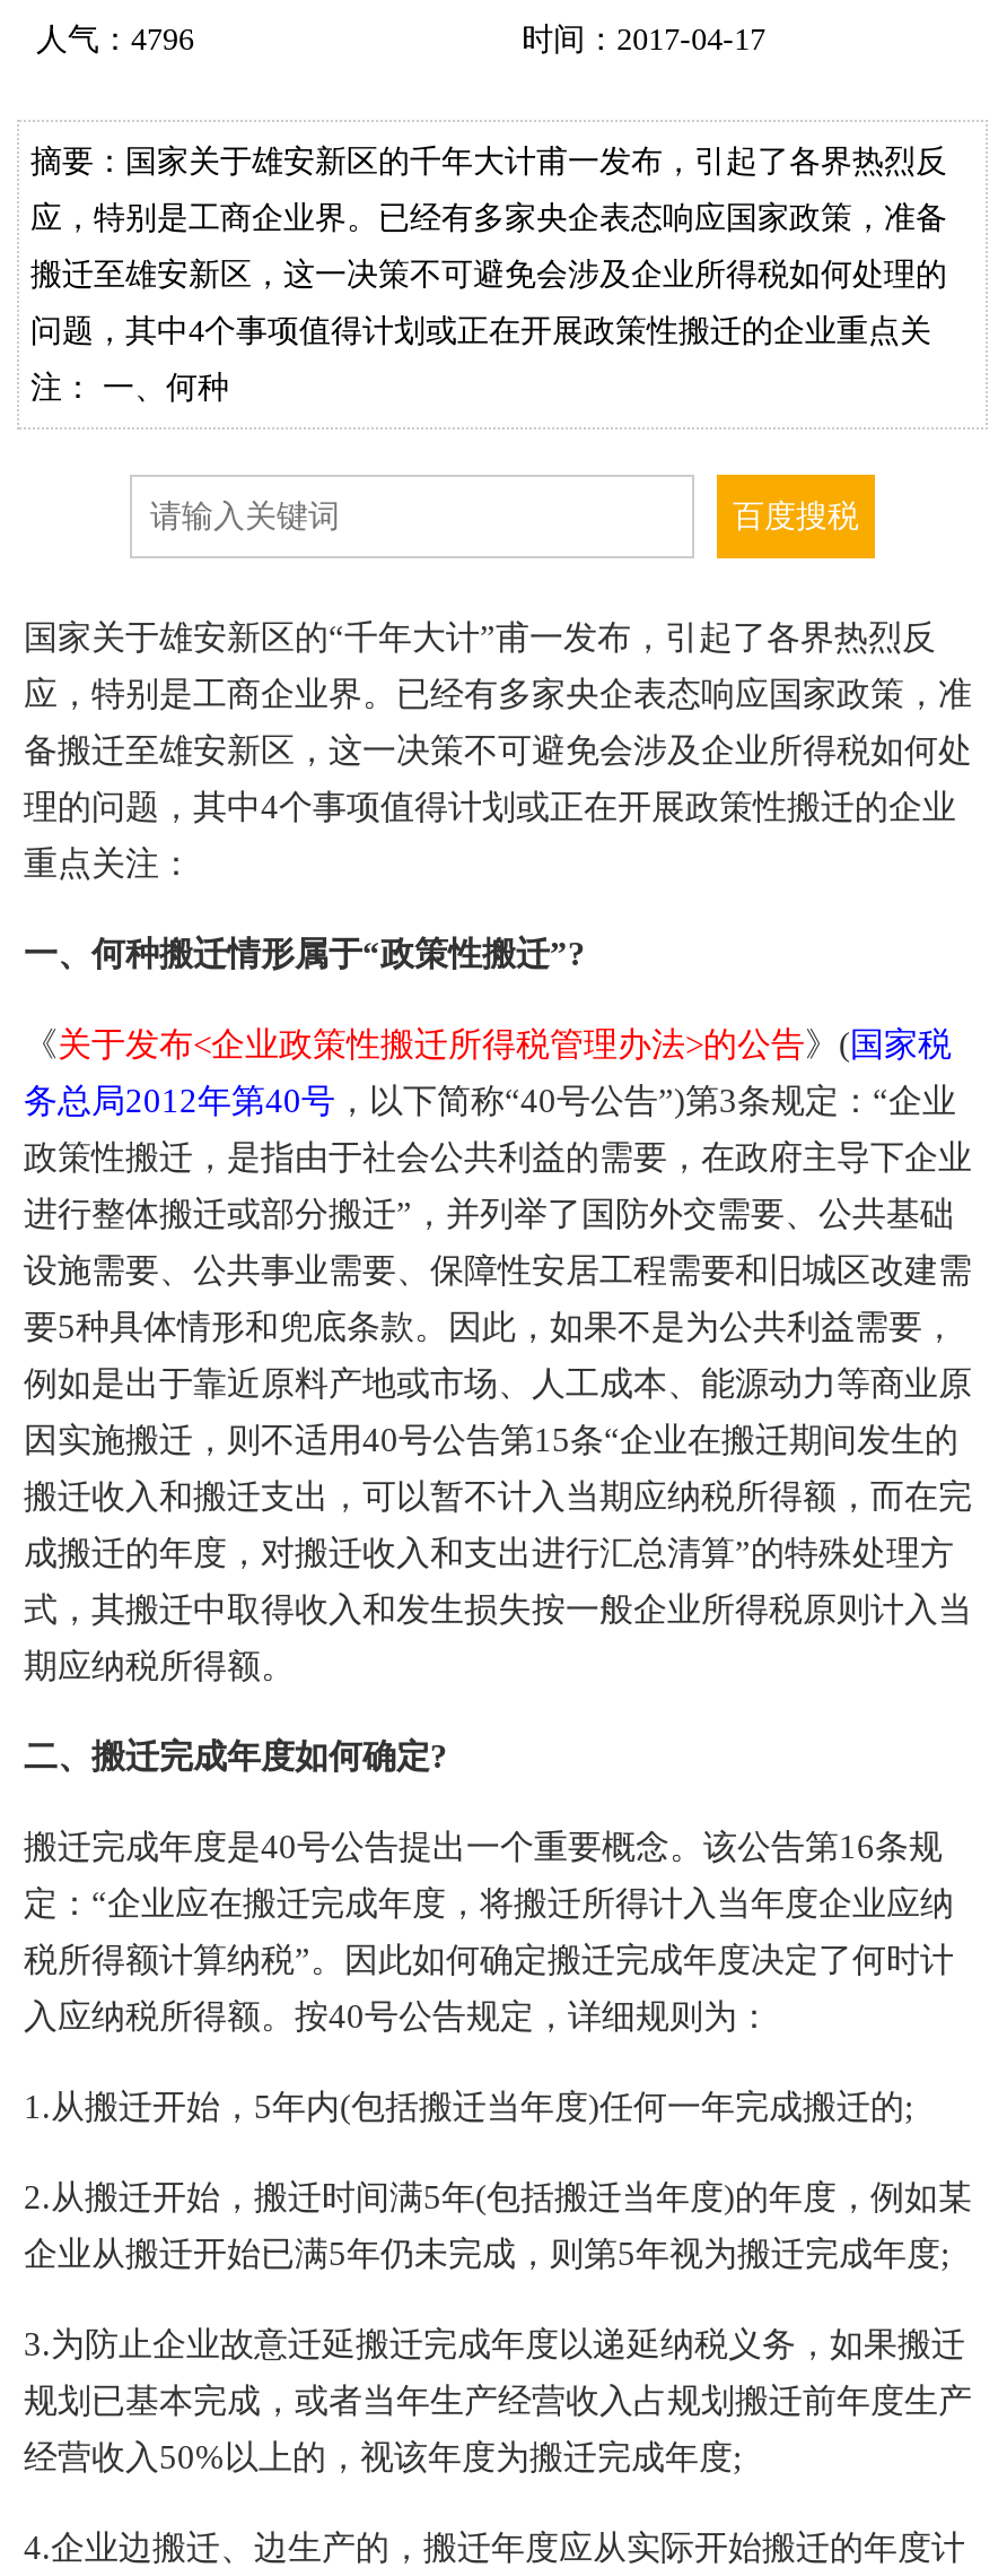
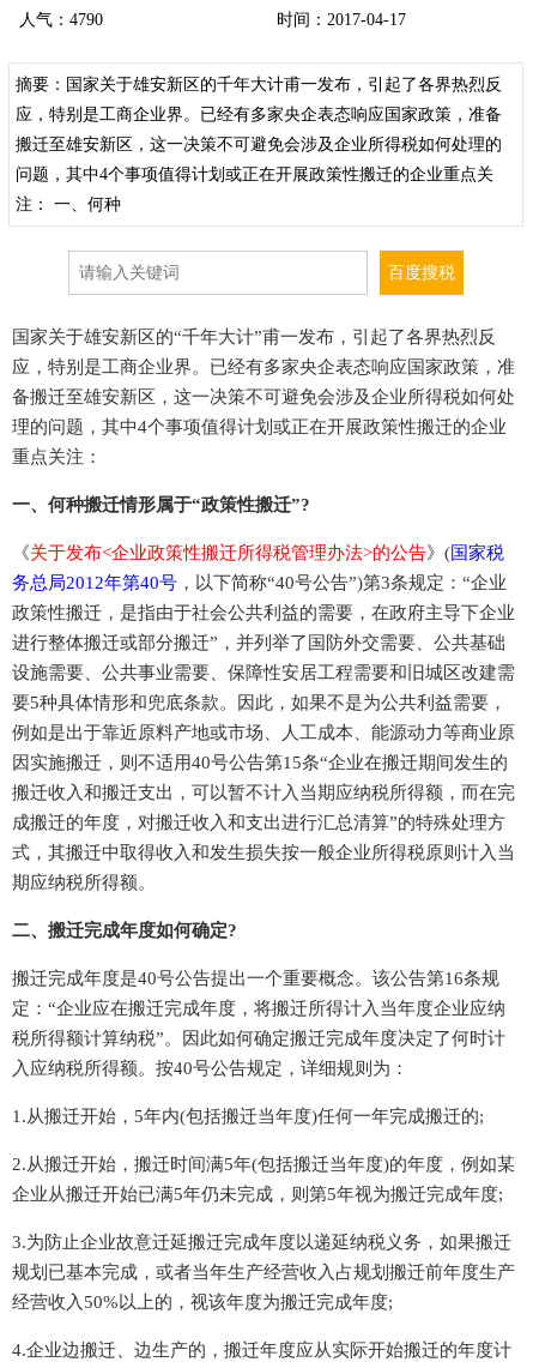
- 人气：4796
+ 人气：4790
